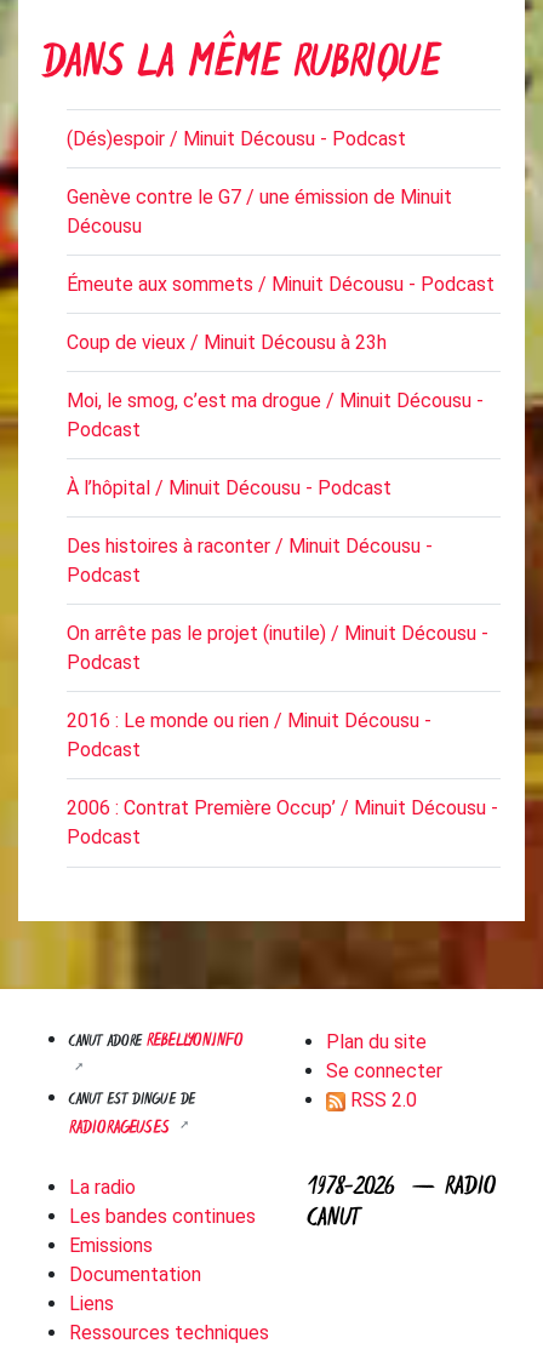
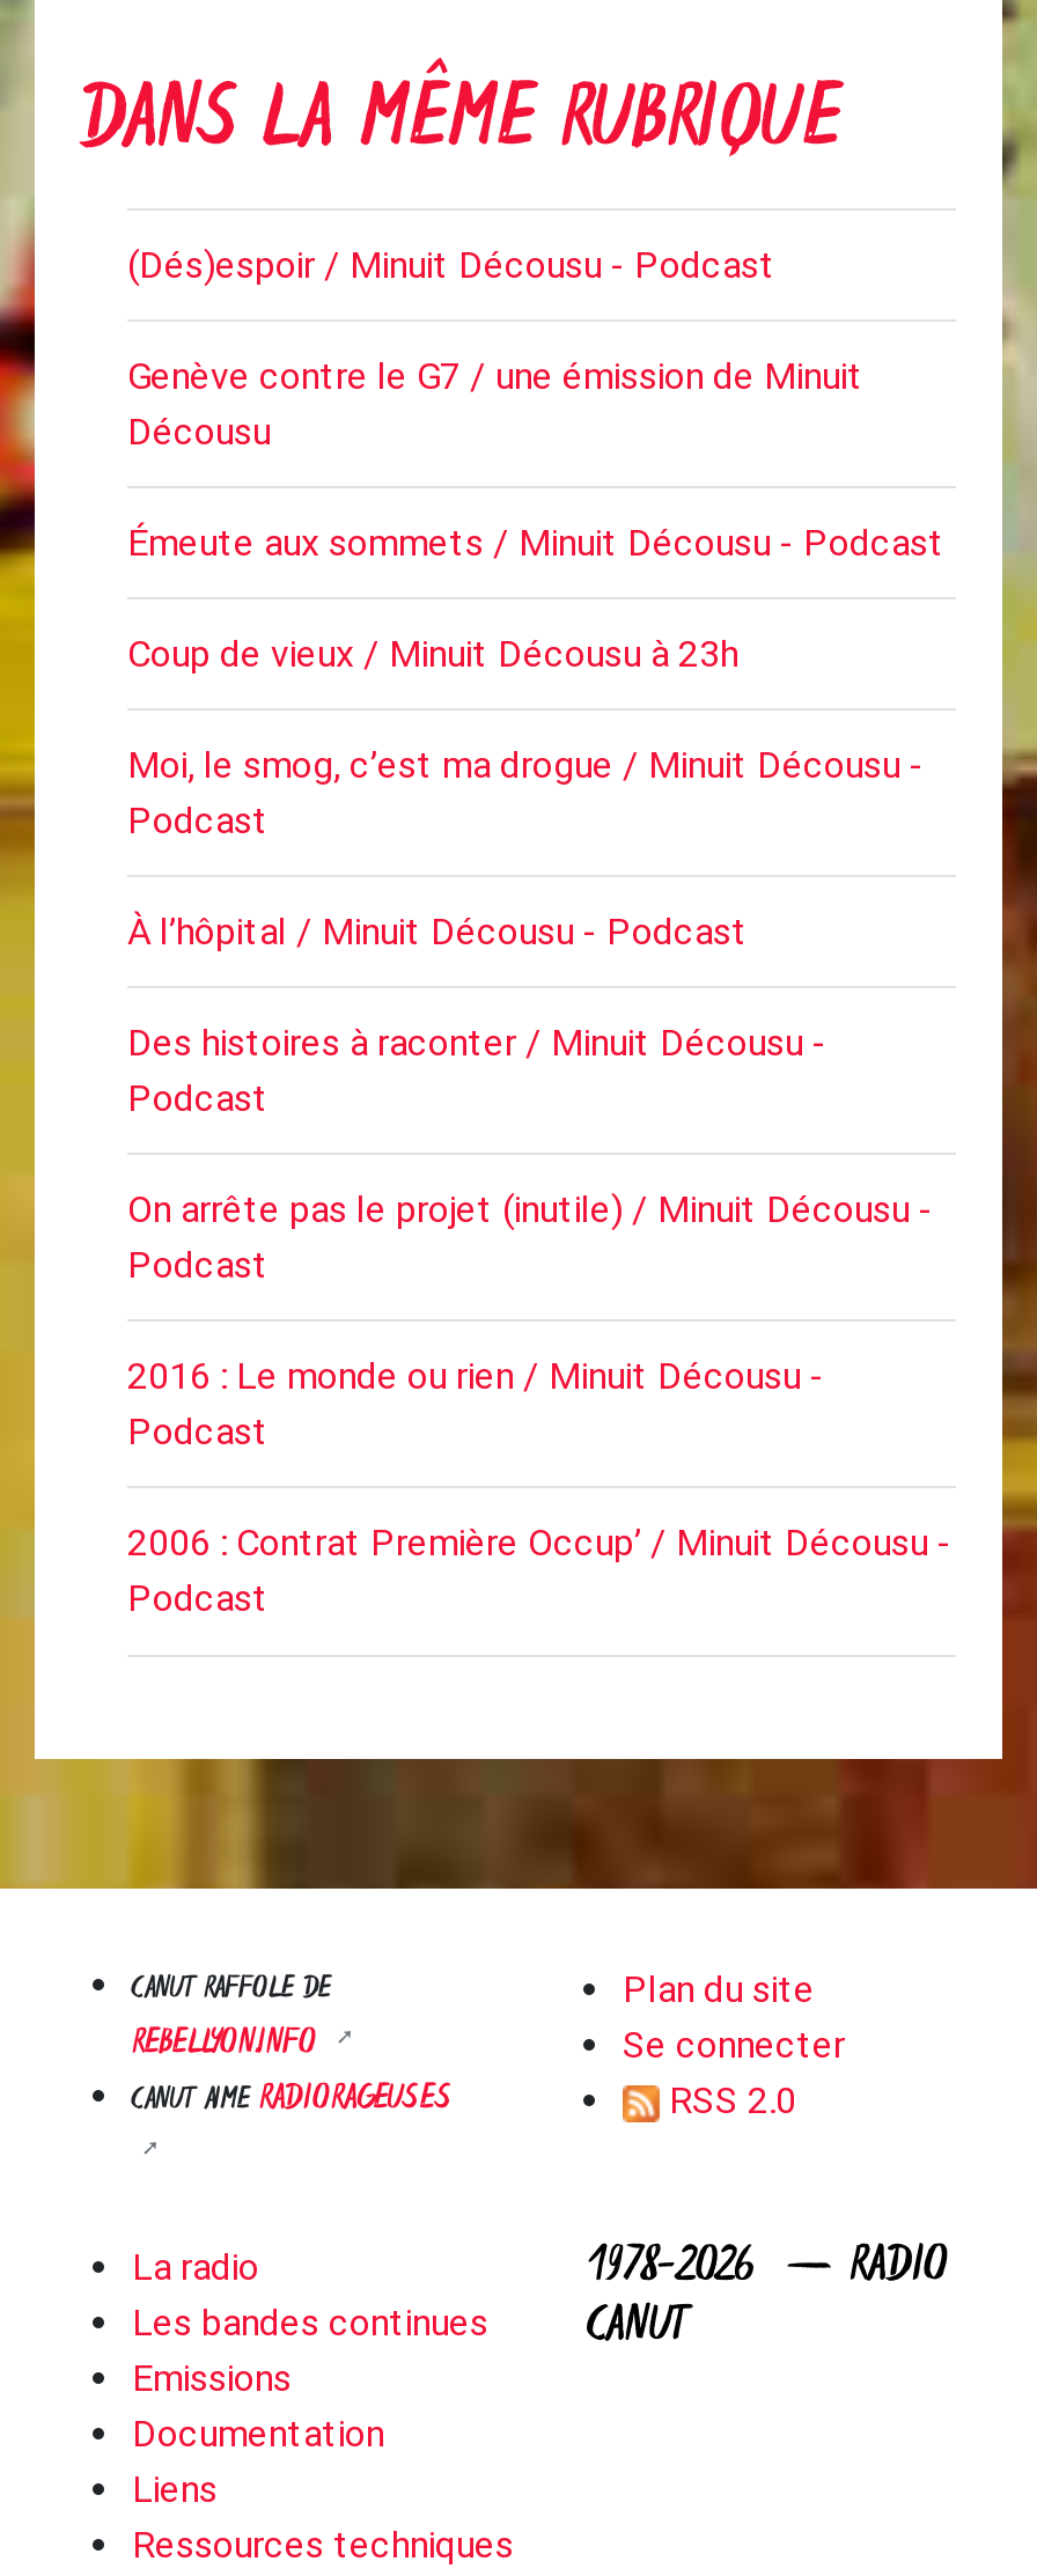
- CANUT ADORE REBELLYON.INFO
- CANUT EST DINGUE DE
- RADIORAGEUSES
+ CANUT RAFFOLE DE
+ REBELLYON.INFO
+ CANUT AIME RADIORAGEUSES
